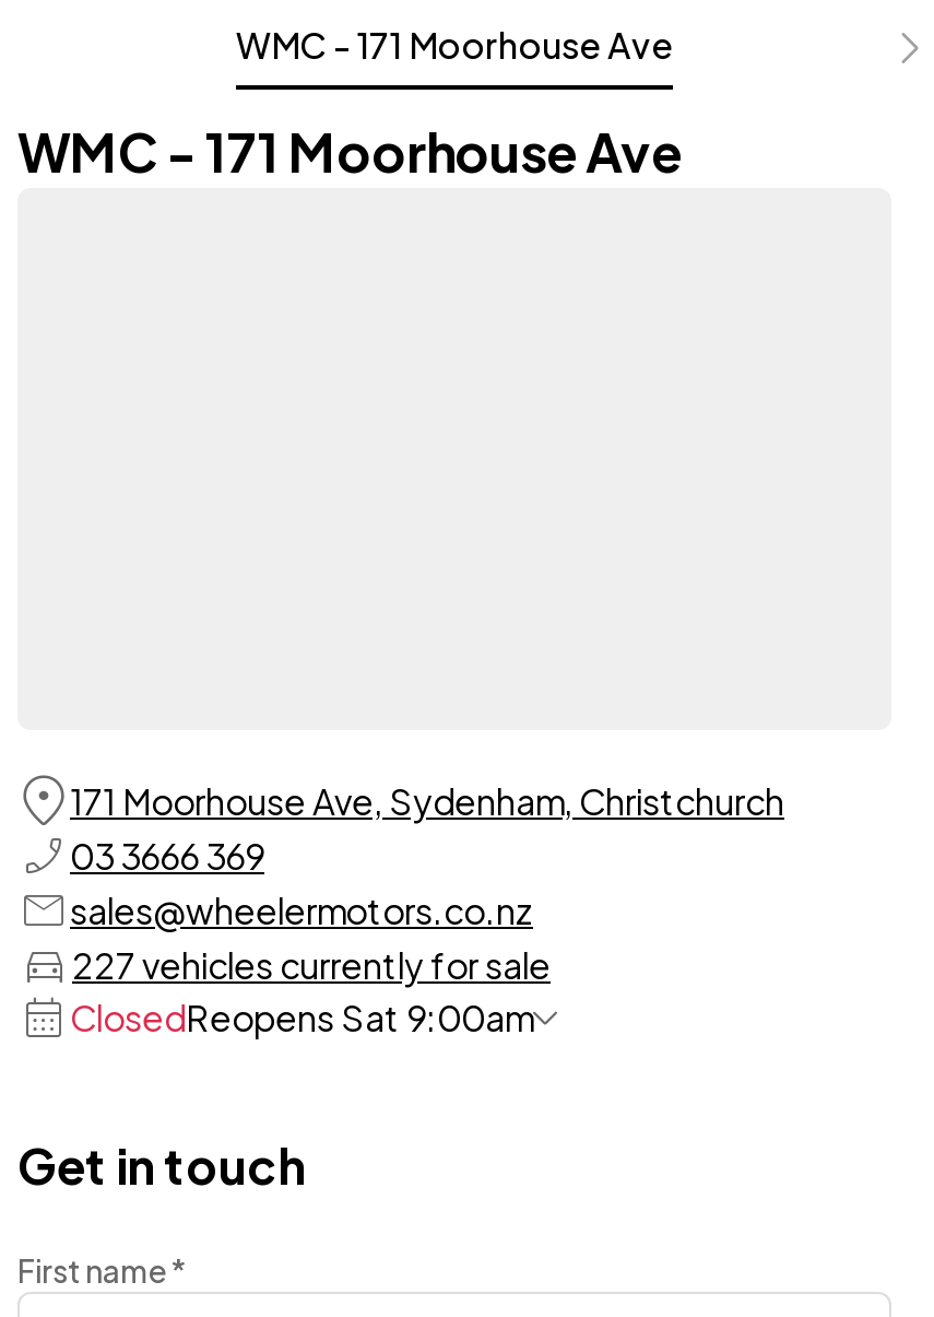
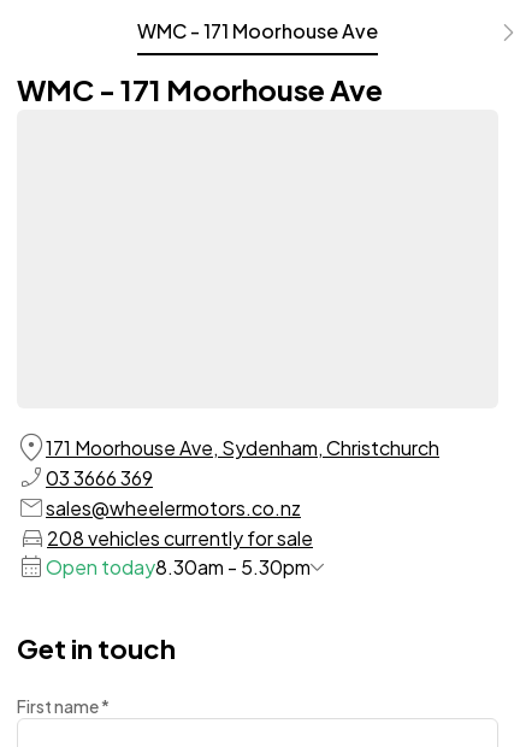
- 227 vehicles currently for sale
- ClosedReopens Sat 9:00am
+ 208 vehicles currently for sale
+ Open today8.30am - 5.30pm
